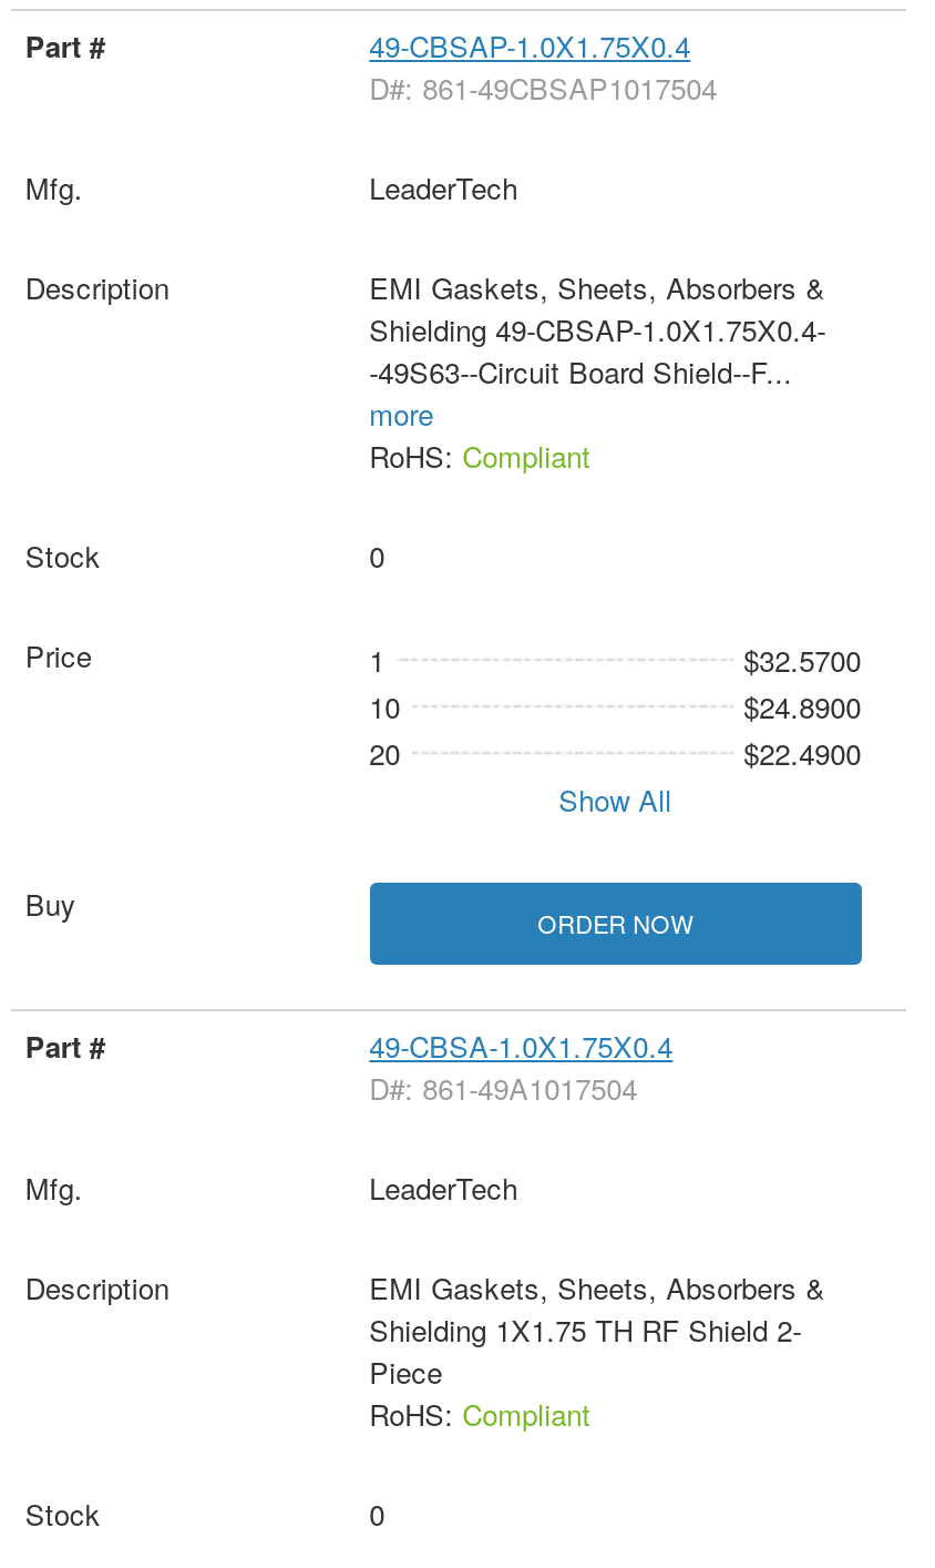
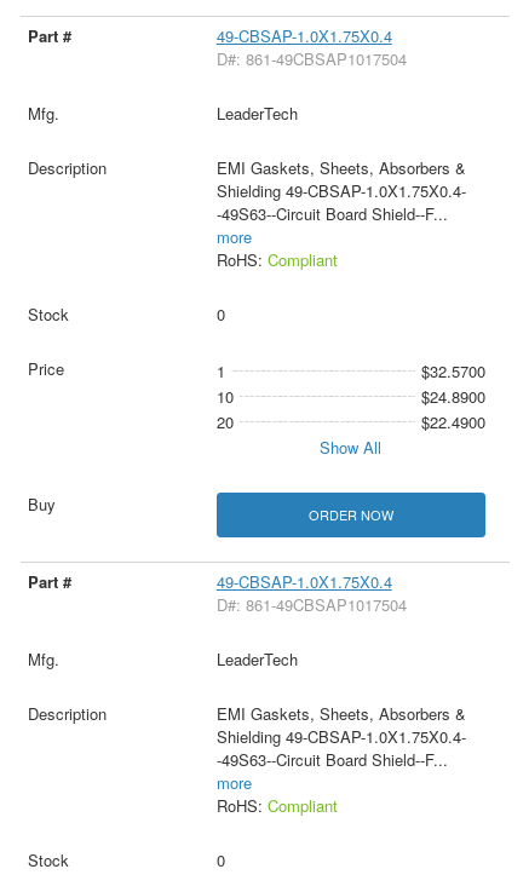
- 49-CBSA-1.0X1.75X0.4
- D#: 861-49A1017504
+ 49-CBSAP-1.0X1.75X0.4
+ D#: 861-49CBSAP1017504

- Shielding 1X1.75 TH RF Shield 2-
- Piece
+ Shielding 49-CBSAP-1.0X1.75X0.4-
+ -49S63--Circuit Board Shield--F...
+ more
